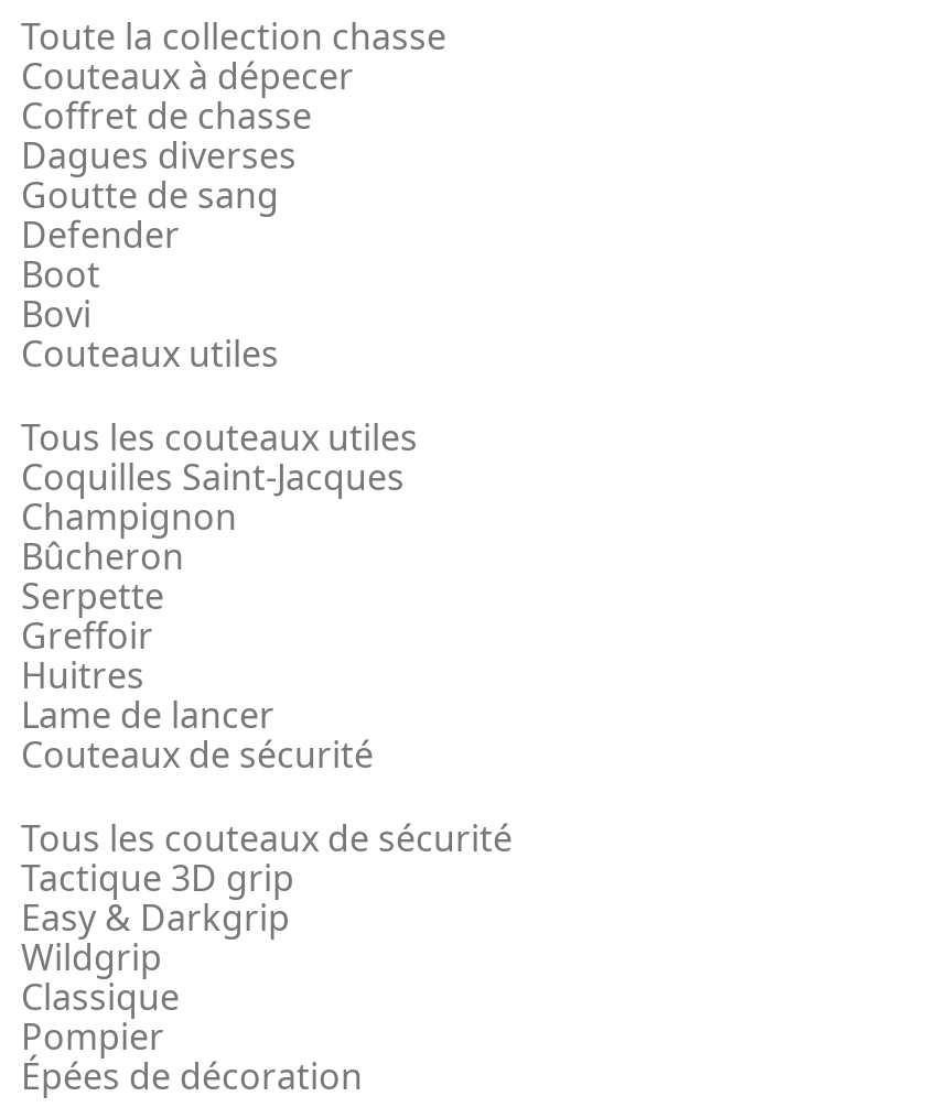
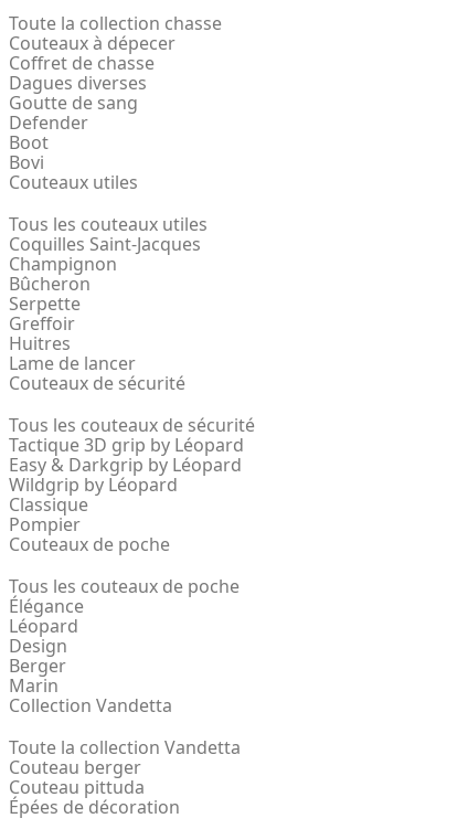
- Tactique 3D grip
- Easy & Darkgrip
- Wildgrip
+ Tactique 3D grip by Léopard
+ Easy & Darkgrip by Léopard
+ Wildgrip by Léopard

+ Couteaux de poche
+ Tous les couteaux de poche
+ Élégance
+ Léopard
+ Design
+ Berger
+ Marin
+ Collection Vandetta
+ Toute la collection Vandetta
+ Couteau berger
+ Couteau pittuda
